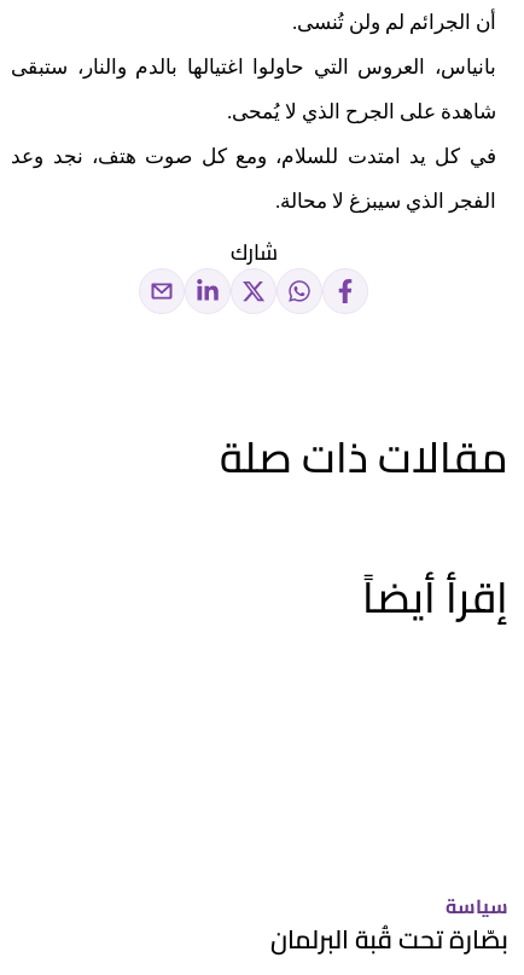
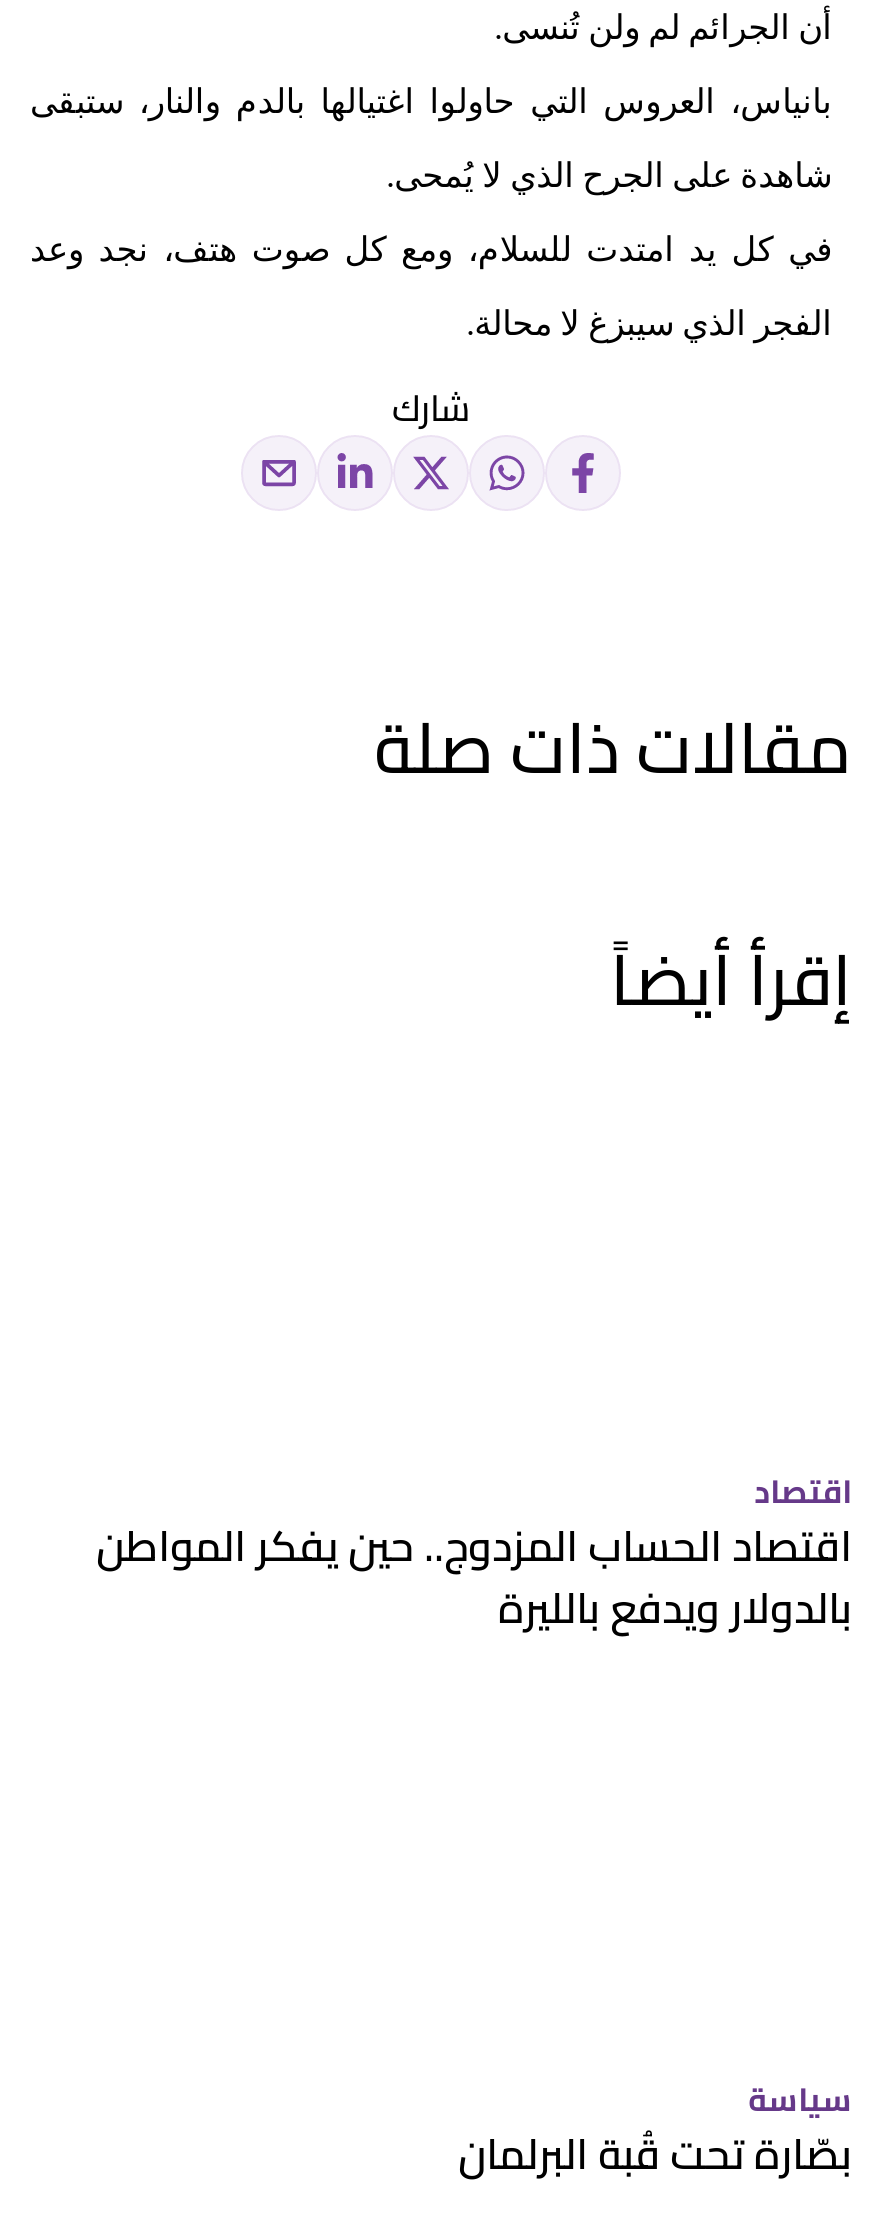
+ اقتصاد
+ اقتصاد الحساب المزدوج.. حين يفكر المواطن
+ بالدولار ويدفع بالليرة
